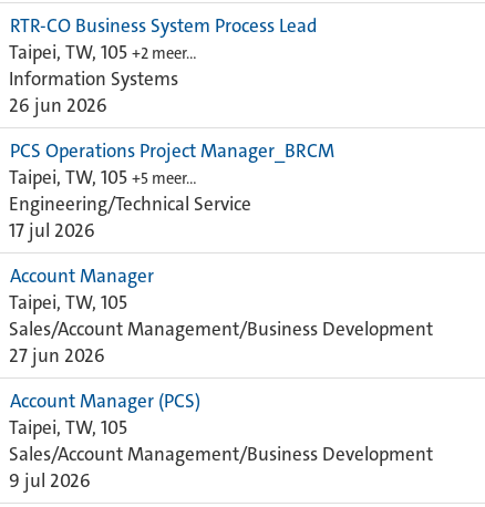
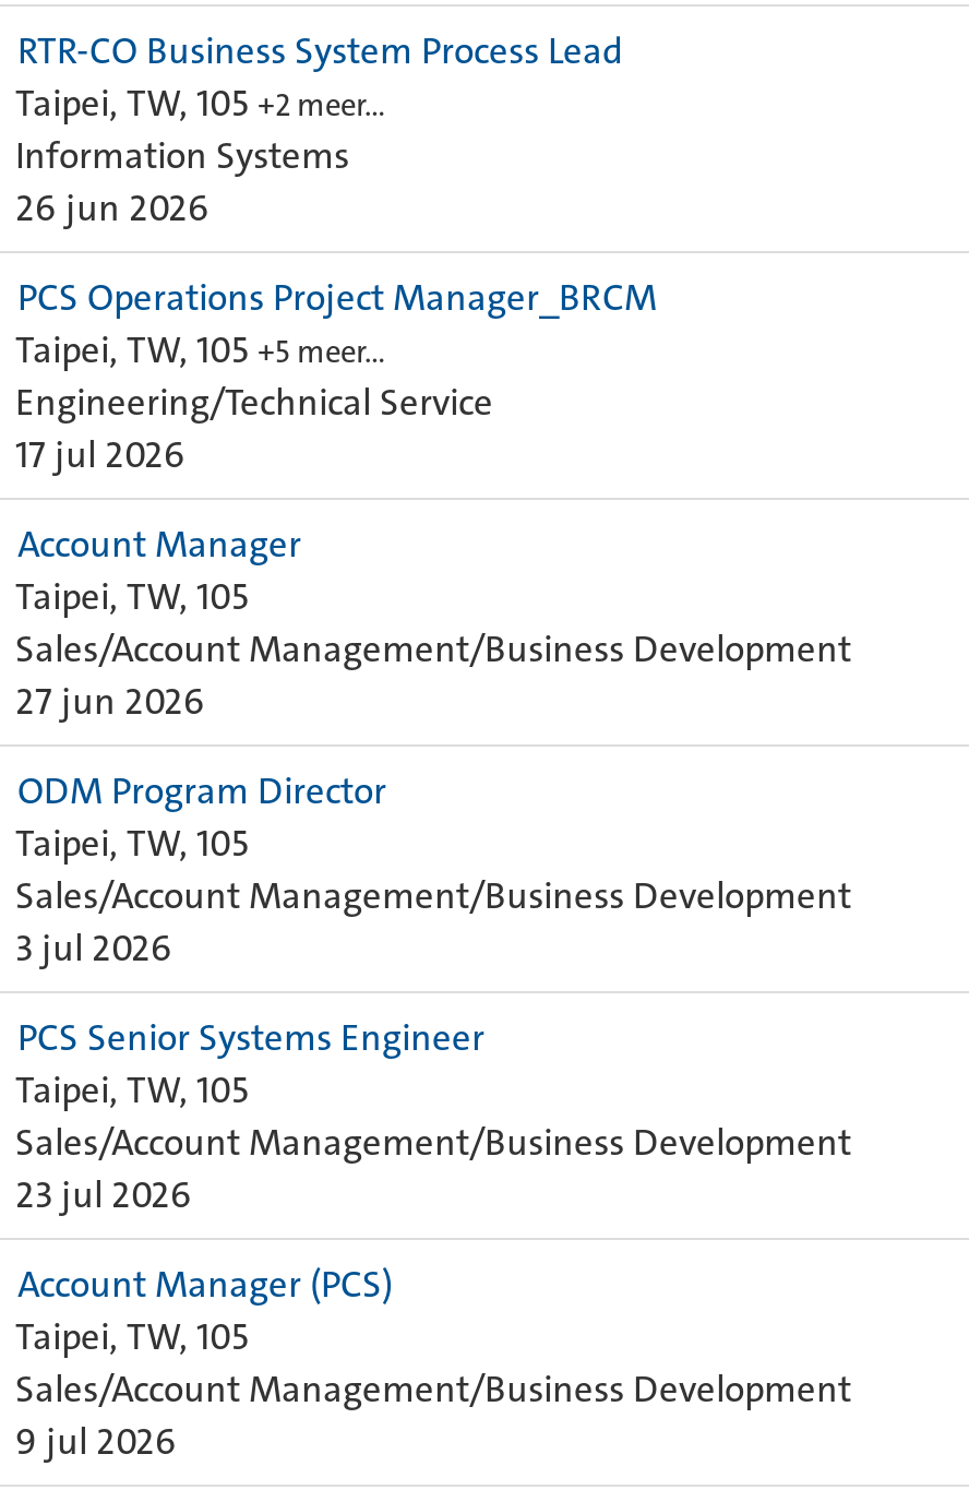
+ ODM Program Director
+ Taipei, TW, 105
+ Sales/Account Management/Business Development
+ 3 jul 2026
+ PCS Senior Systems Engineer
+ Taipei, TW, 105
+ Sales/Account Management/Business Development
+ 23 jul 2026
